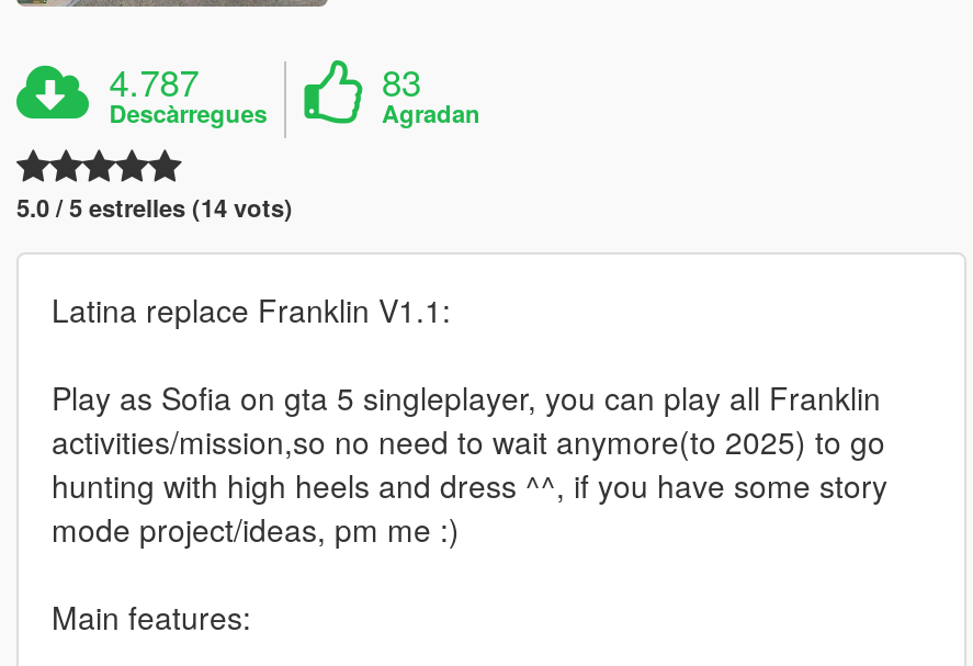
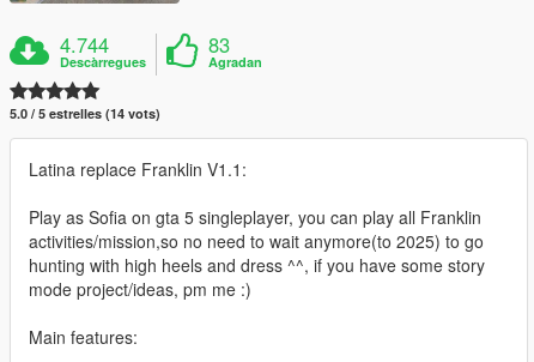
- 4.787
+ 4.744
